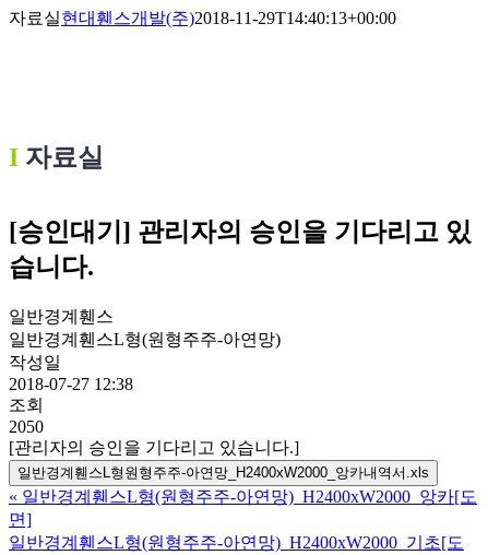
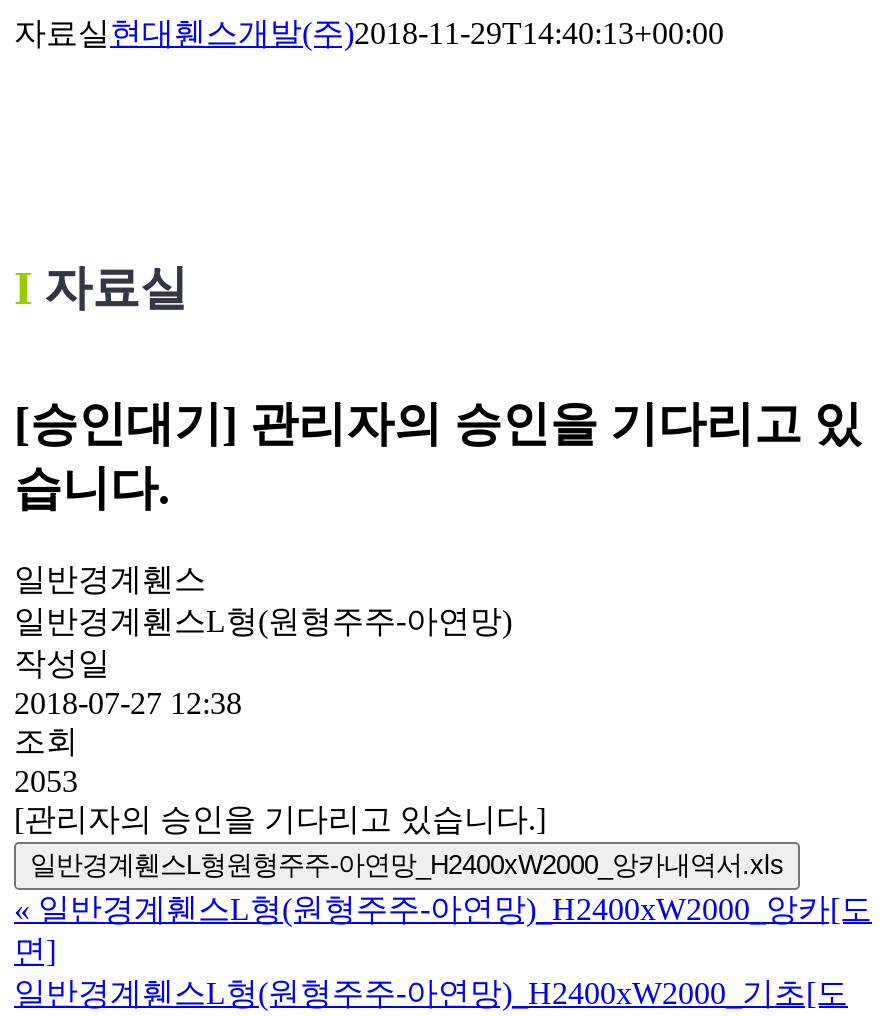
- 2050
+ 2053
